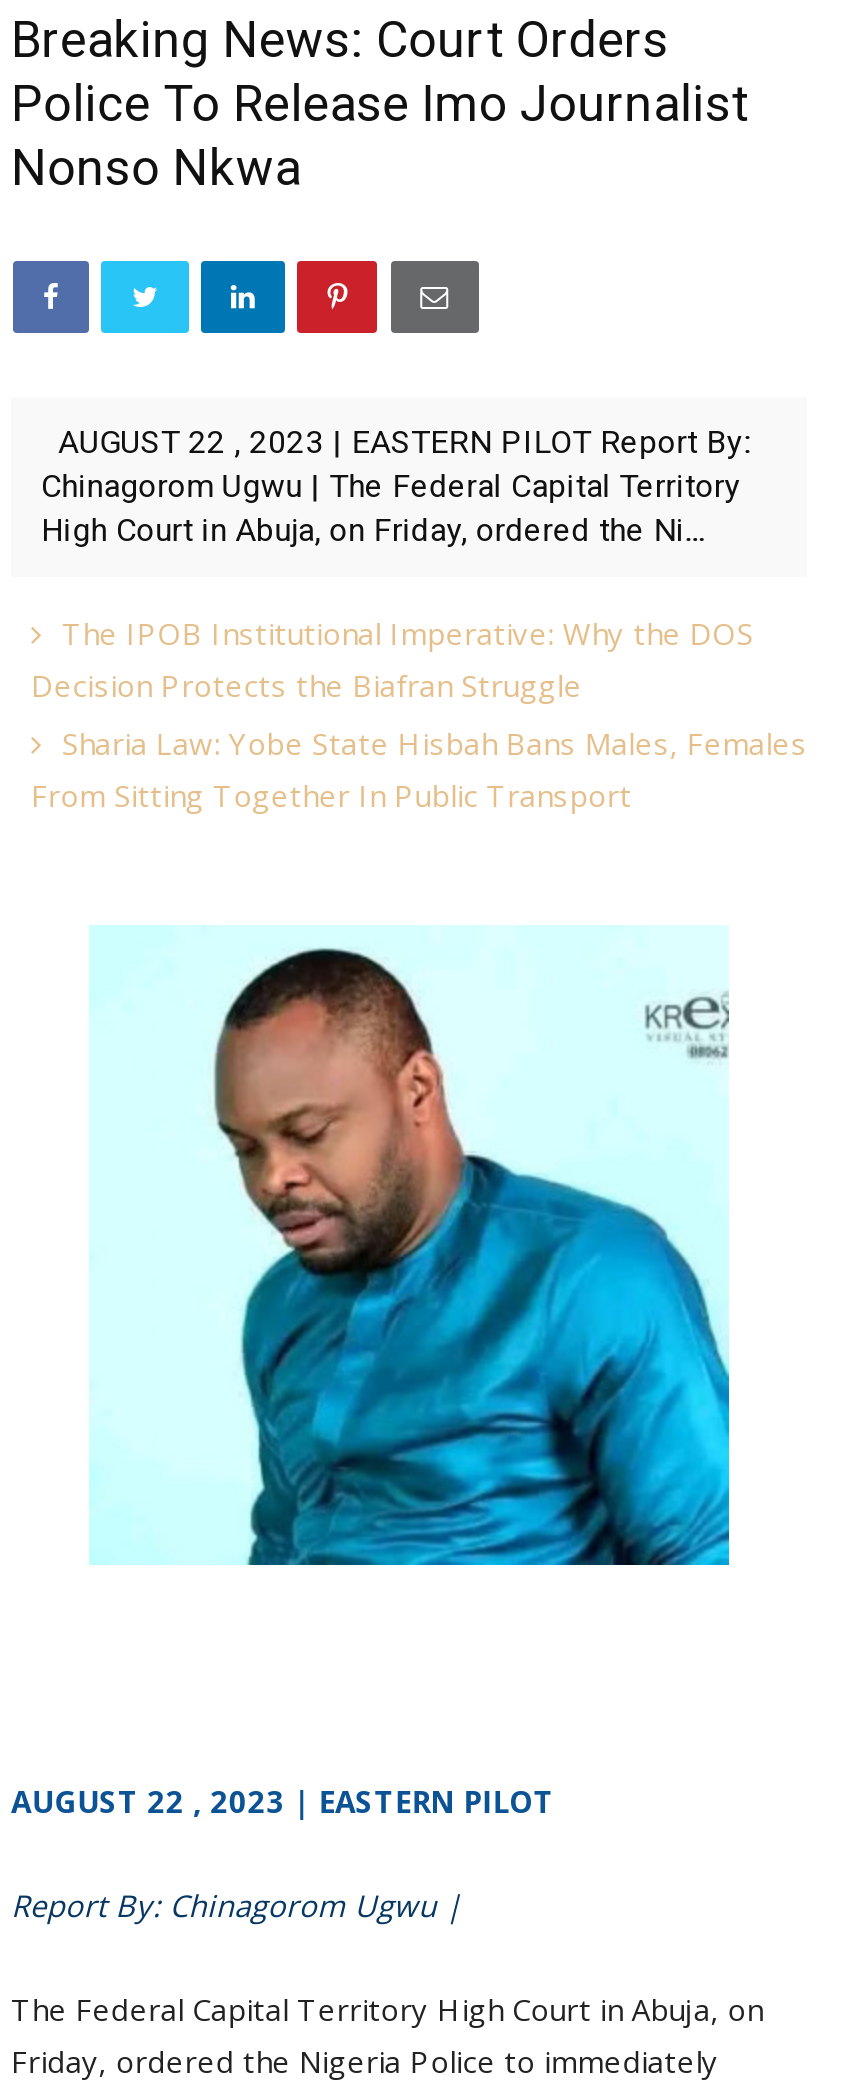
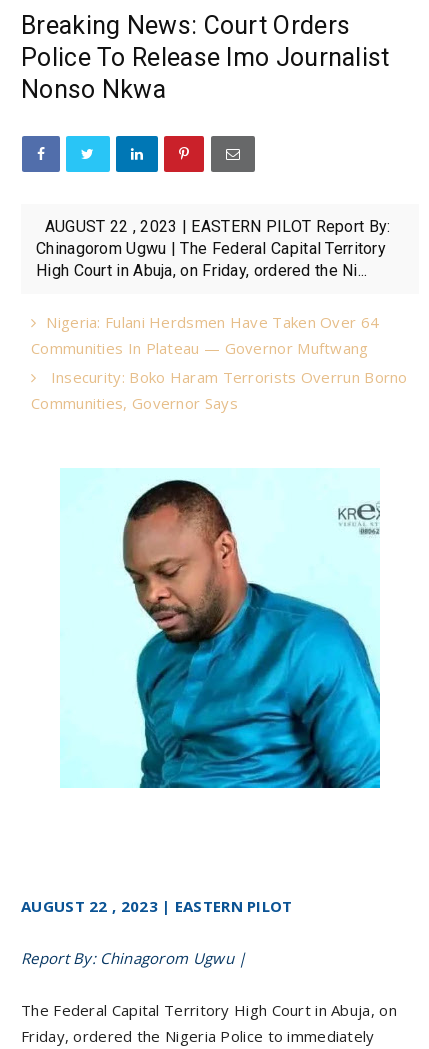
- The IPOB Institutional Imperative: Why the DOS
- Decision Protects the Biafran Struggle
- Sharia Law: Yobe State Hisbah Bans Males, Females
- From Sitting Together In Public Transport
+ Nigeria: Fulani Herdsmen Have Taken Over 64
+ Communities In Plateau — Governor Muftwang
+ Insecurity: Boko Haram Terrorists Overrun Borno
+ Communities, Governor Says
